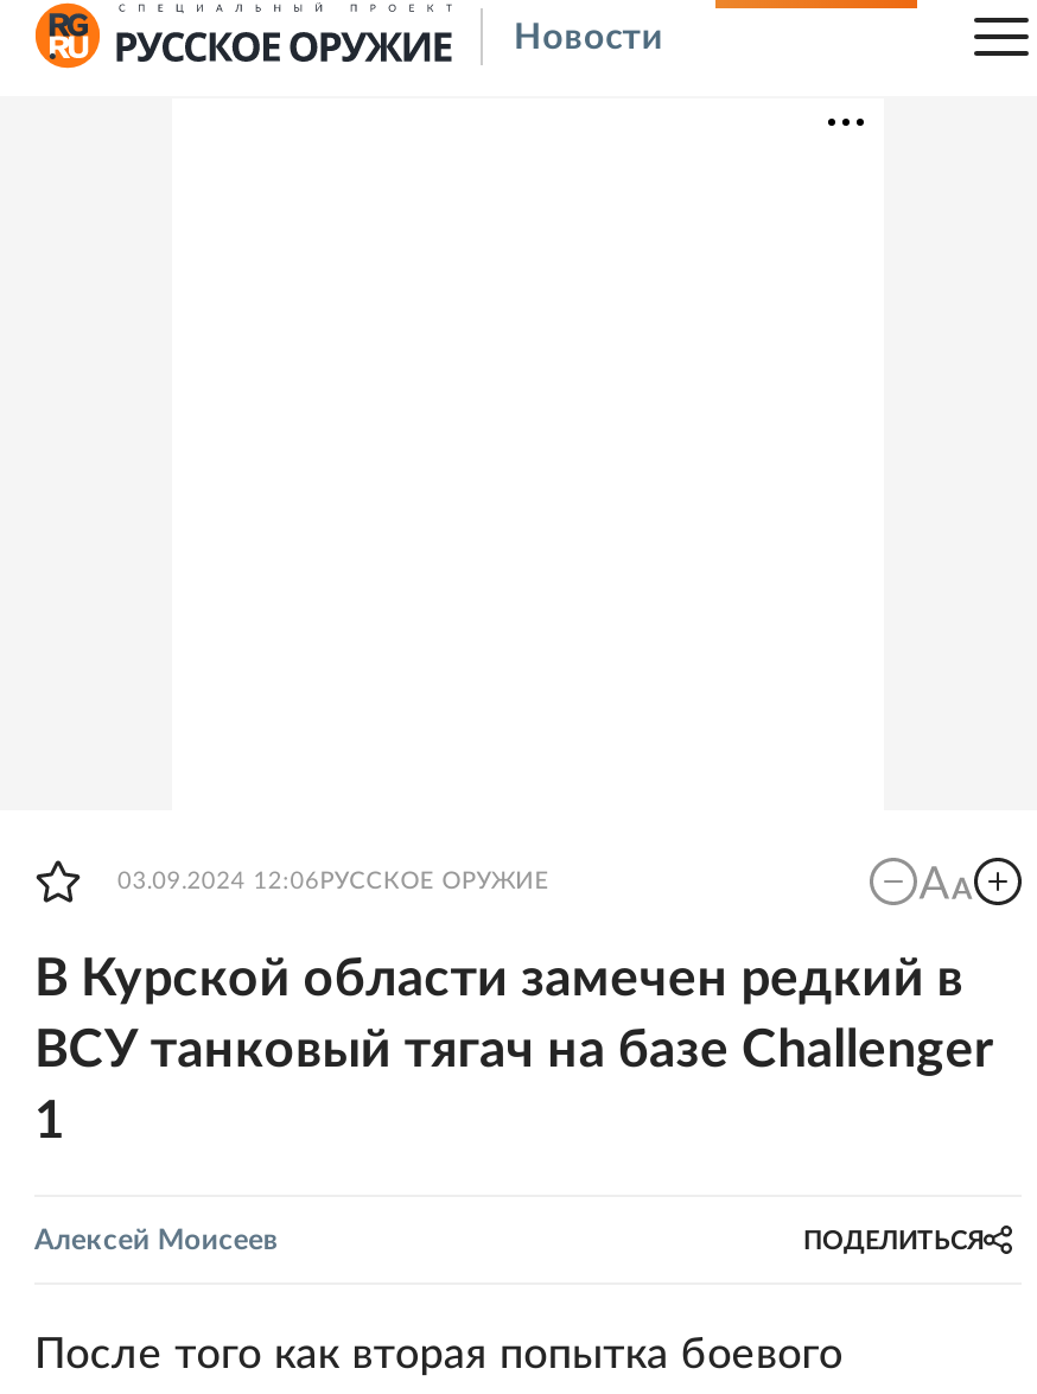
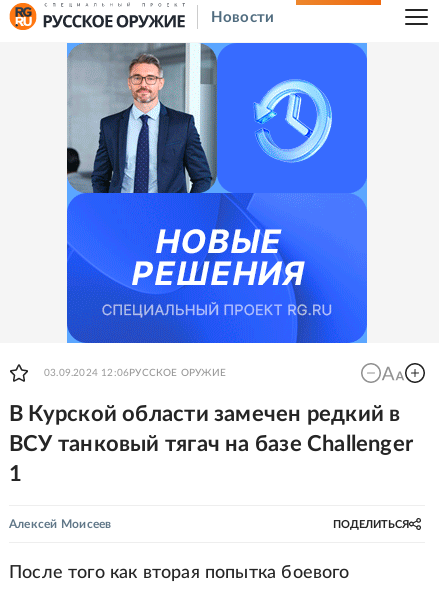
+ [image]
